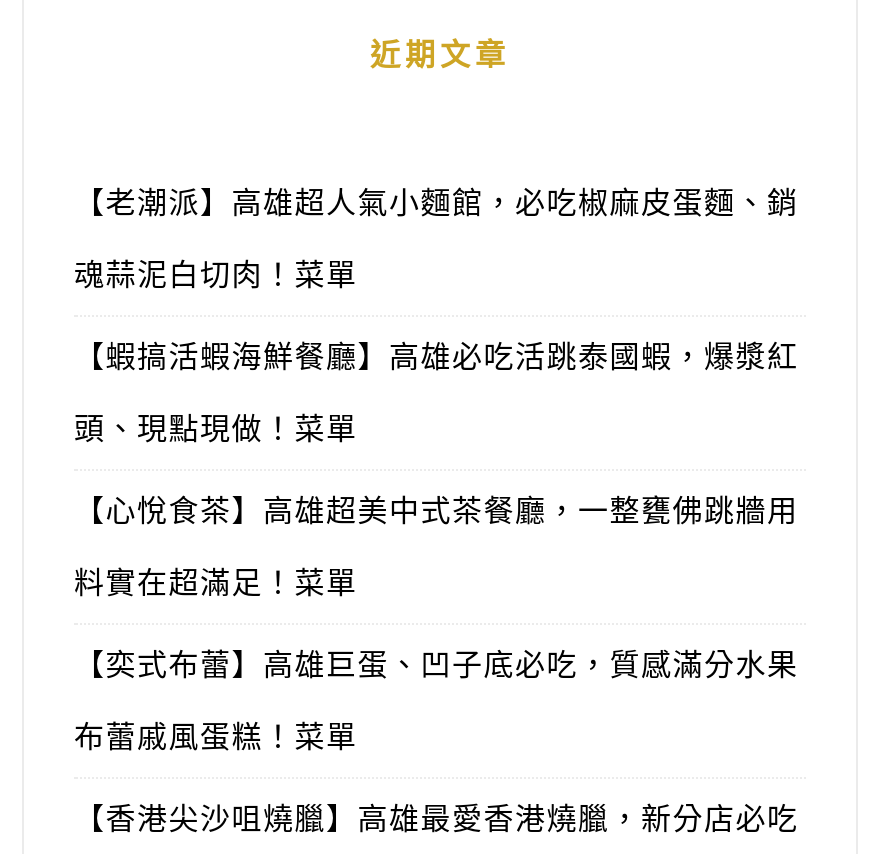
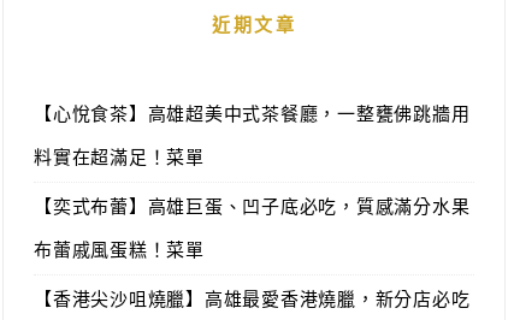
- 【老潮派】高雄超人氣小麵館，必吃椒麻皮蛋麵、銷
- 魂蒜泥白切肉！菜單
- 【蝦搞活蝦海鮮餐廳】高雄必吃活跳泰國蝦，爆漿紅
- 頭、現點現做！菜單
